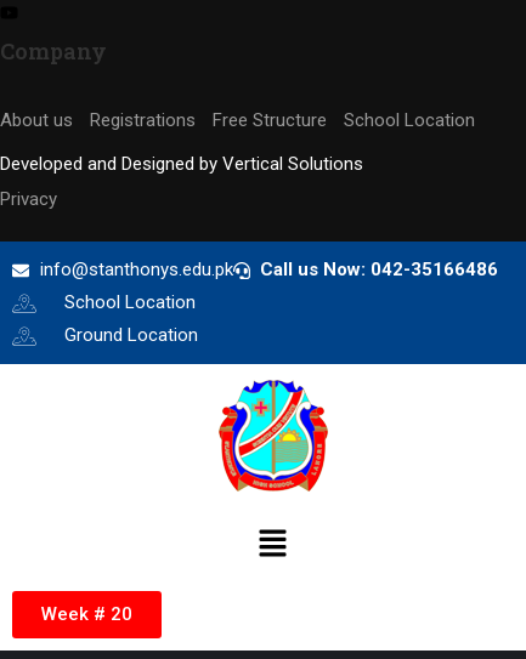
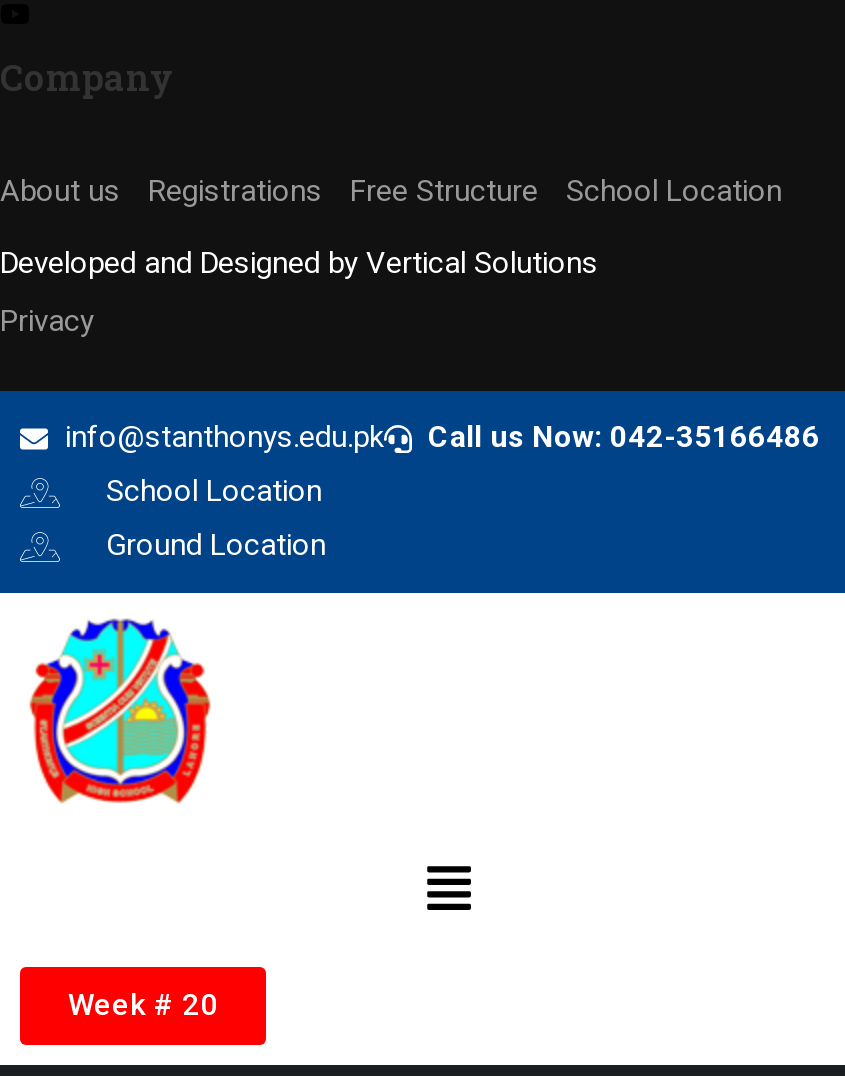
+ [image]

- [image]
